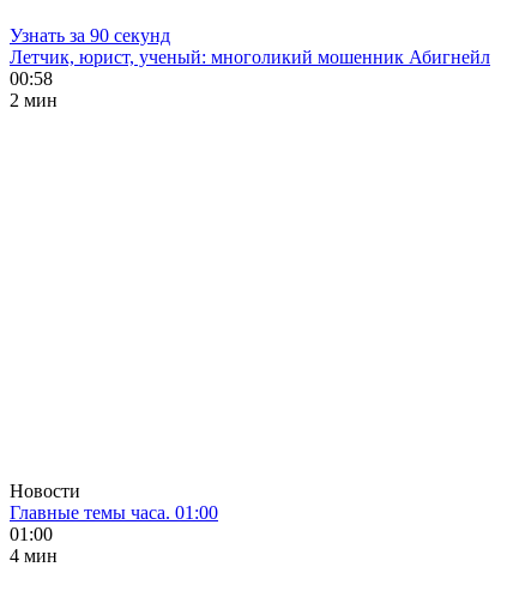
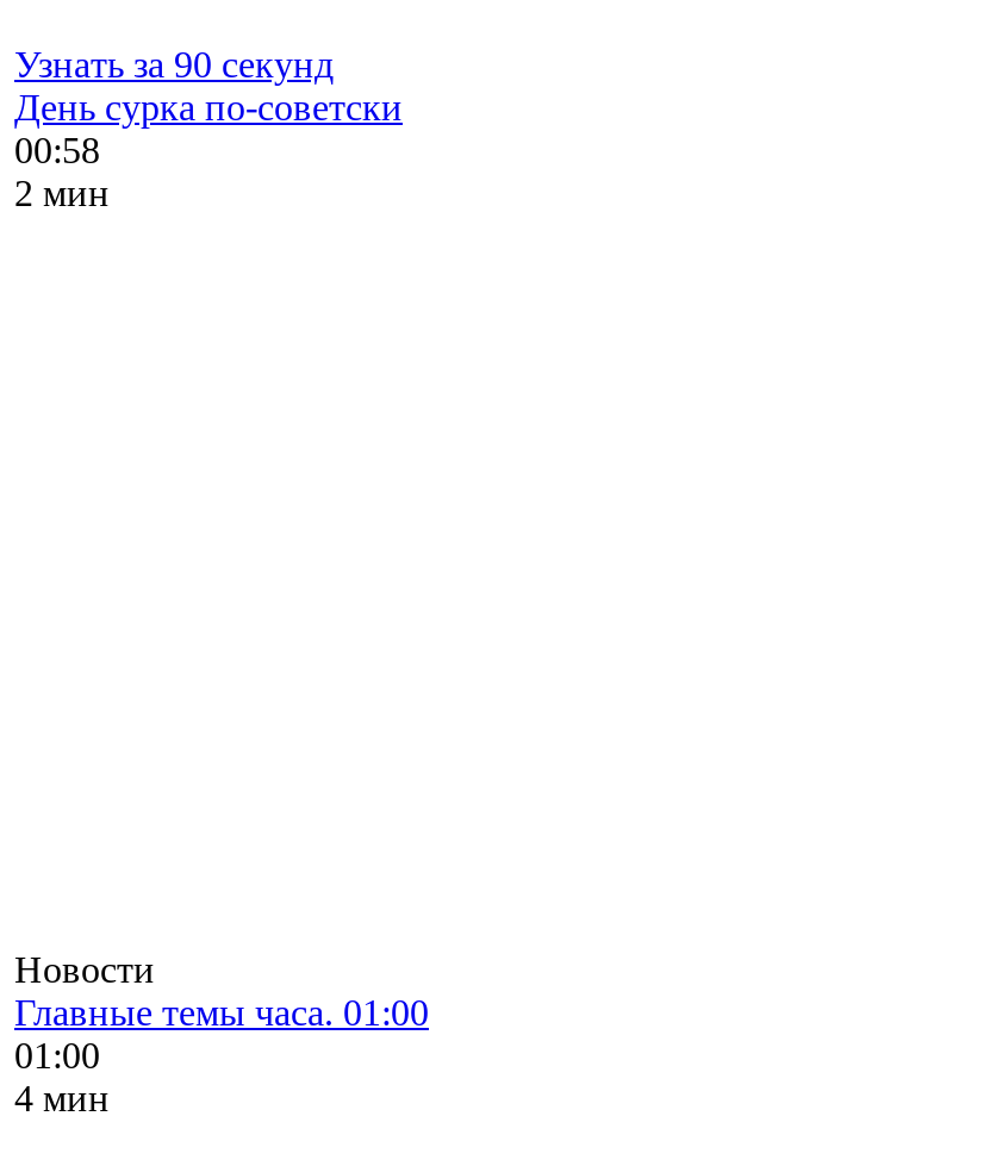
- Летчик, юрист, ученый: многоликий мошенник Абигнейл
+ День сурка по-советски
